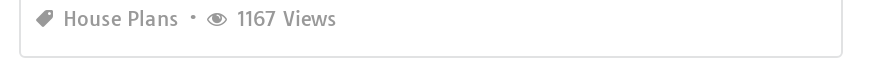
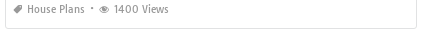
- 1167 Views
+ 1400 Views
